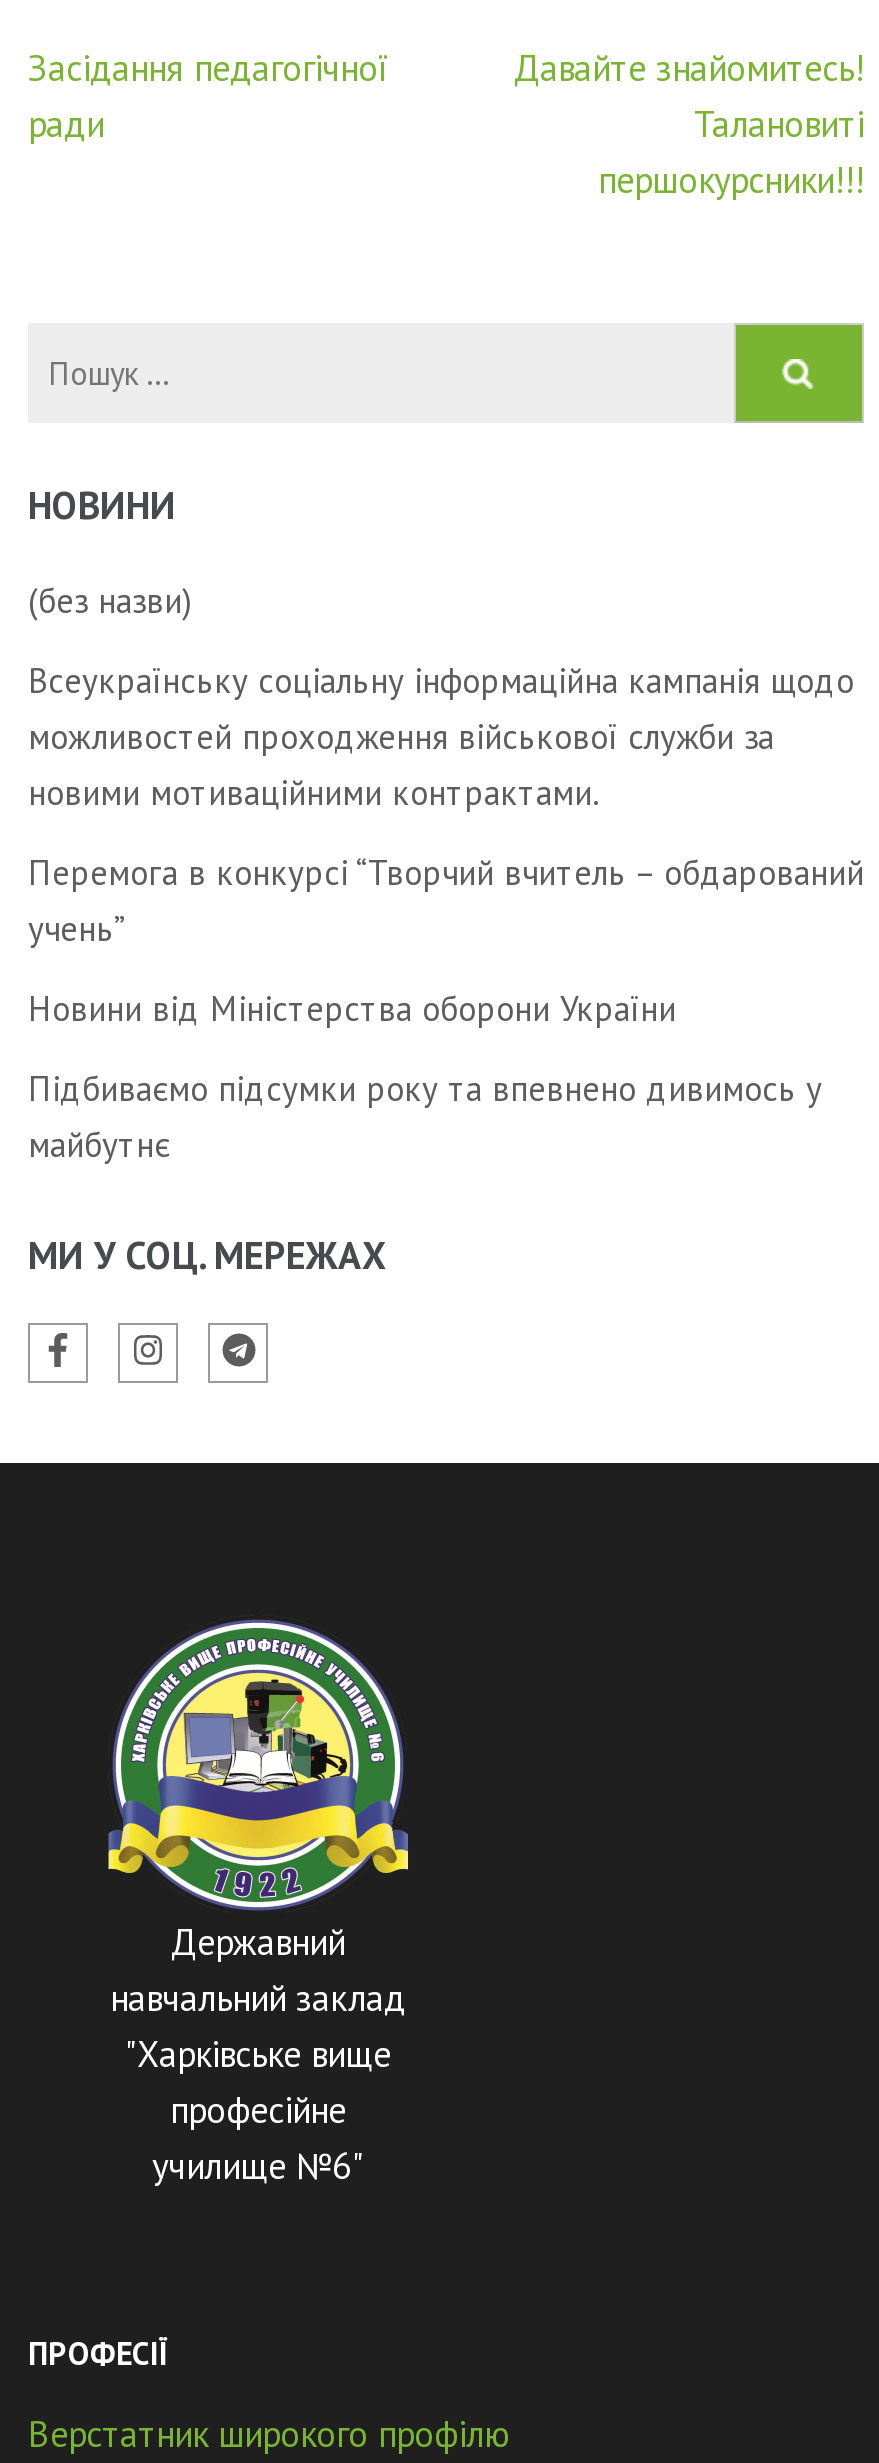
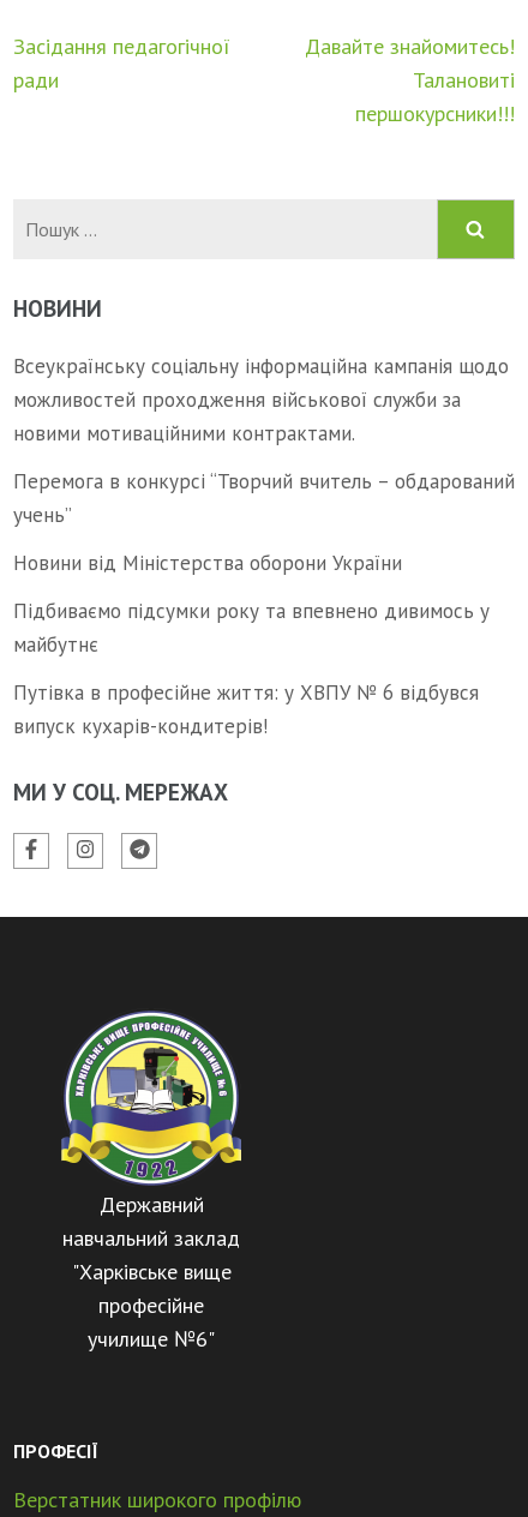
- (без назви)

moved up: Всеукраїнську соціальну інформаційна кампанія щодо | можливостей проходження військової служби за | новими мотиваційними контрактами. | Перемога в конкурсі “Творчий вчитель – обдарований | учень” | Новини від Міністерства оборони України | Підбиваємо підсумки року та впевнено дивимось у | майбутнє

+ Путівка в професійне життя: у ХВПУ № 6 відбувся
+ випуск кухарів-кондитерів!
